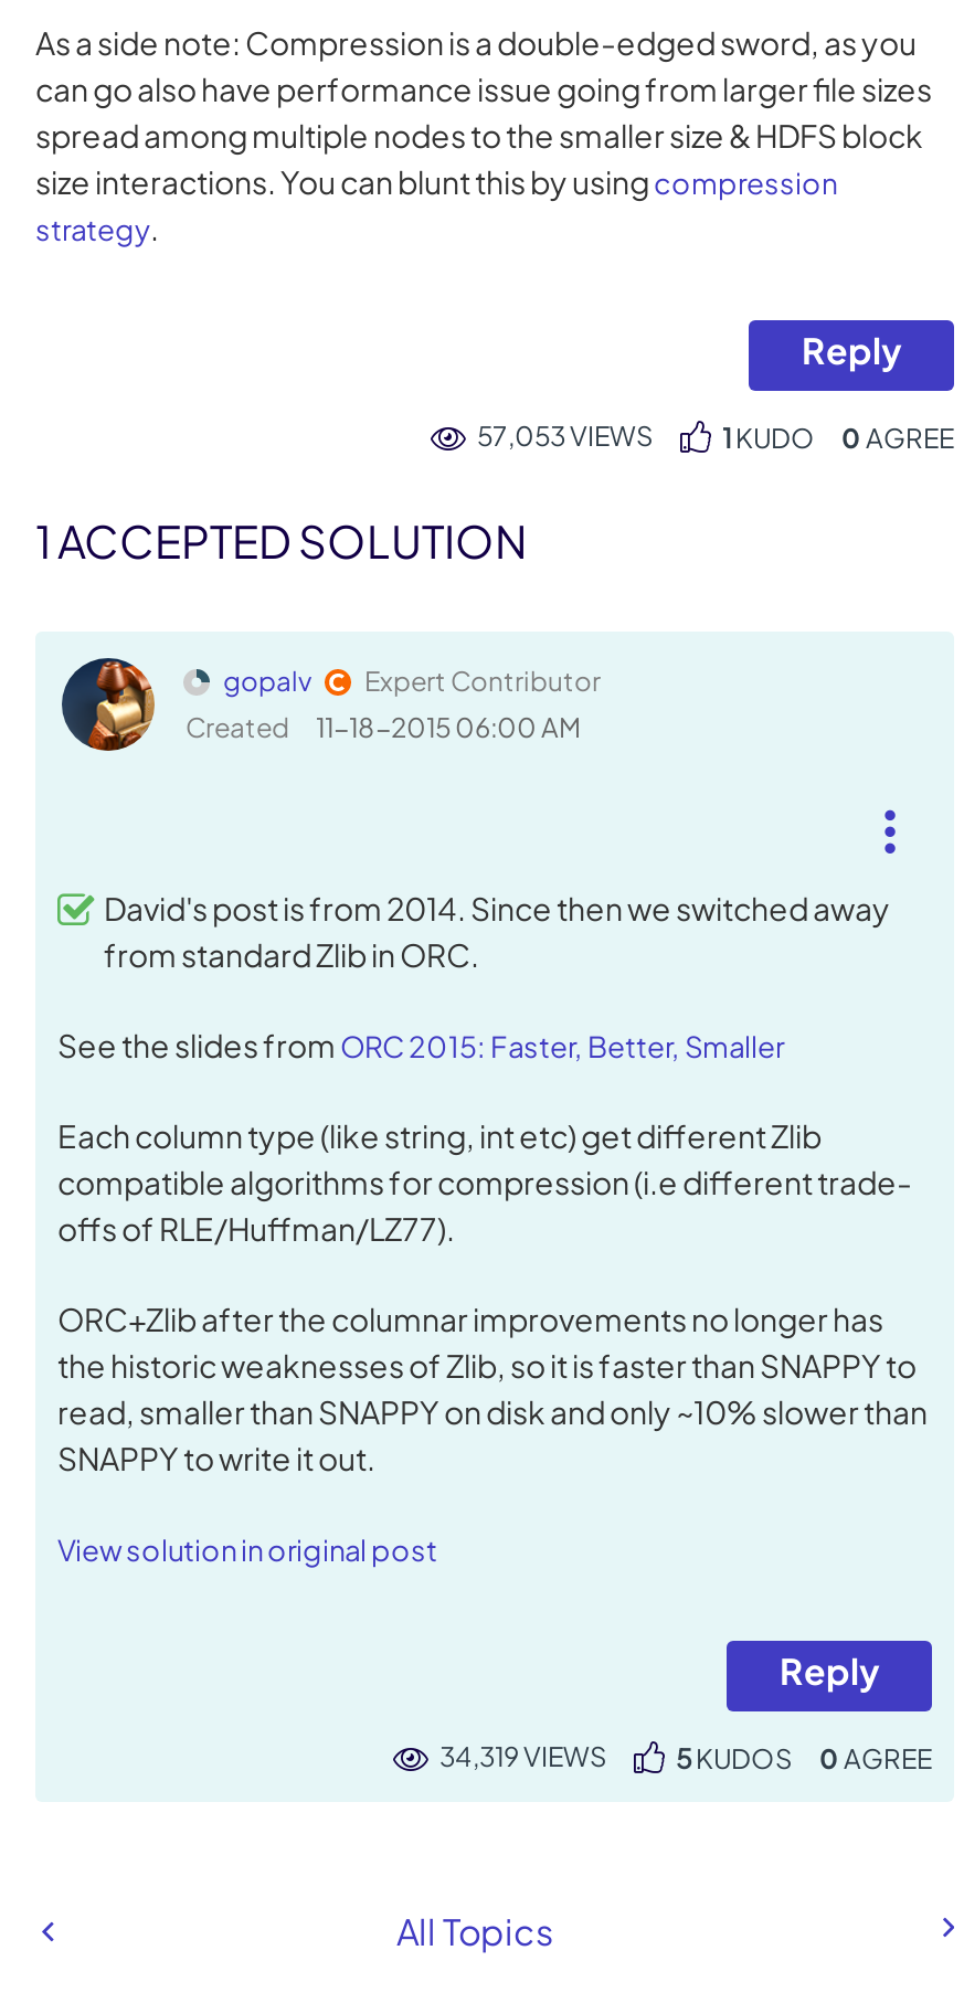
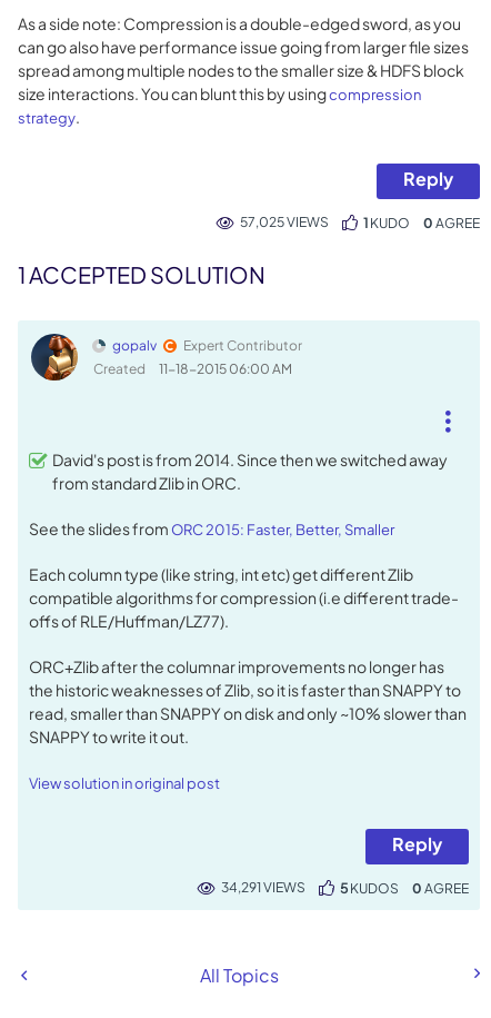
- 57,053 VIEWS
+ 57,025 VIEWS

- 34,319 VIEWS
+ 34,291 VIEWS
